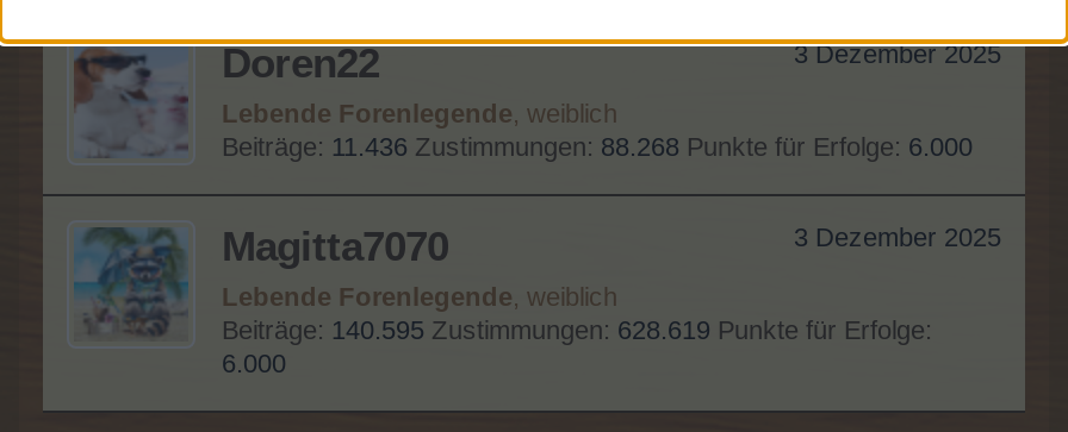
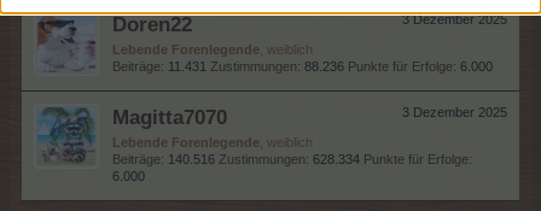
- Beiträge: 11.436 Zustimmungen: 88.268 Punkte für Erfolge: 6.000
+ Beiträge: 11.431 Zustimmungen: 88.236 Punkte für Erfolge: 6.000

- Beiträge: 140.595 Zustimmungen: 628.619 Punkte für Erfolge:
+ Beiträge: 140.516 Zustimmungen: 628.334 Punkte für Erfolge:
